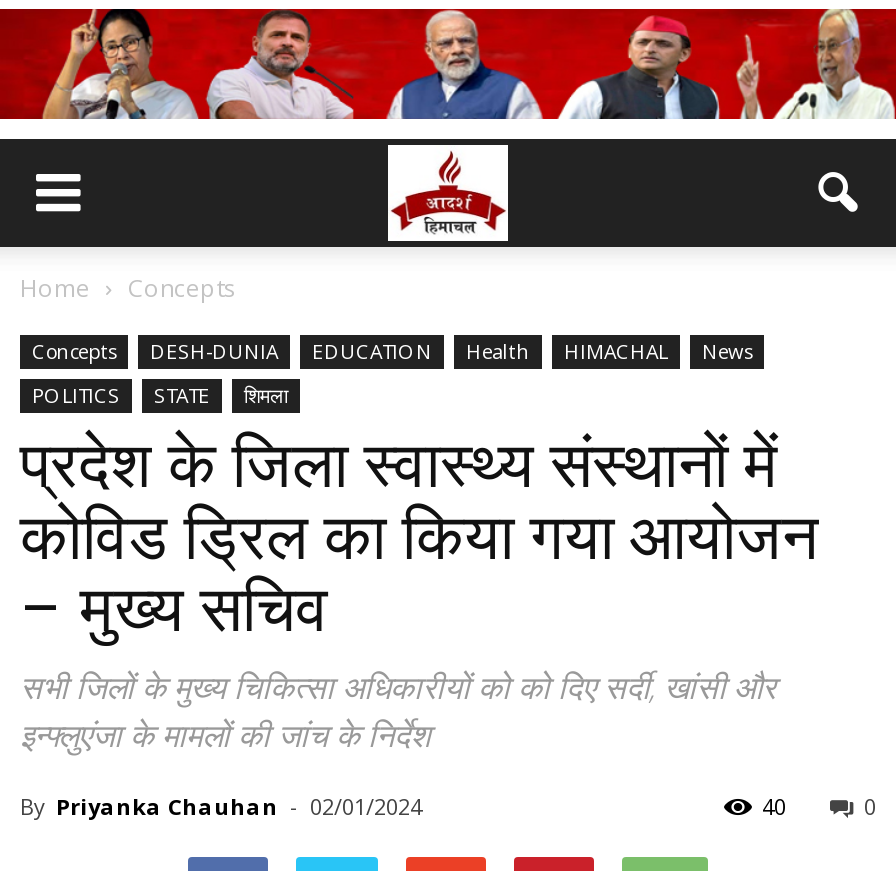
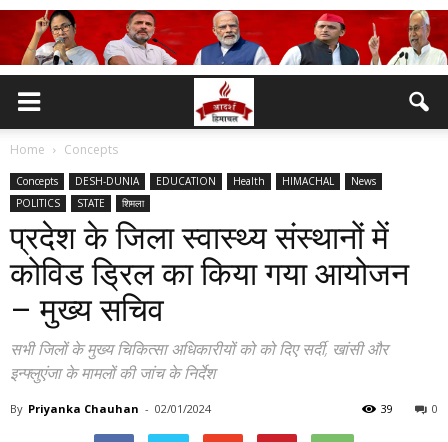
- 40
+ 39
